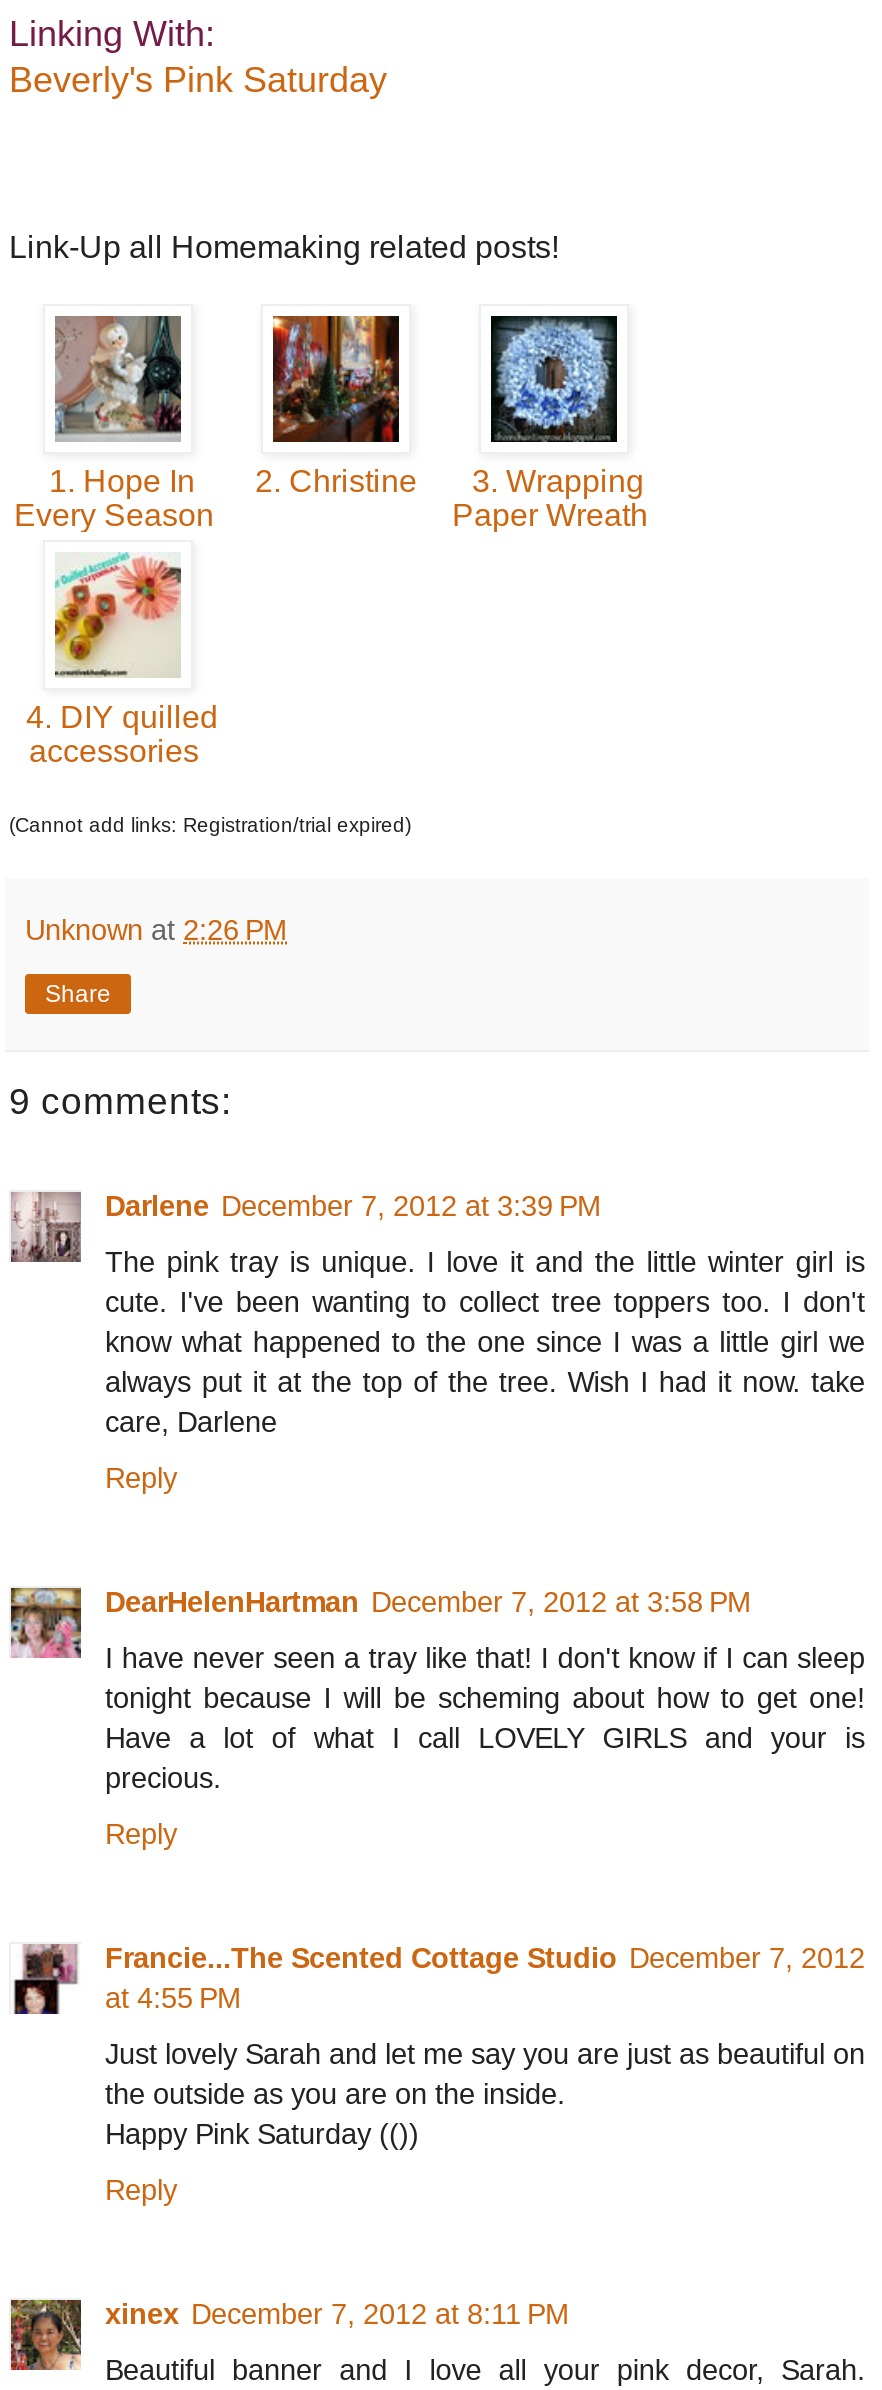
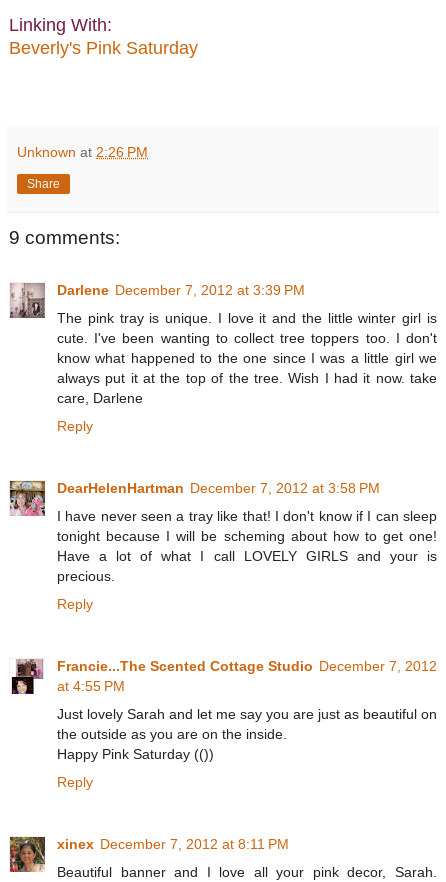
- Link-Up all Homemaking related posts!

- [image]
- 1. Hope In
- Every Season

- [image]
- 2. Christine
- 3. Wrapping
- Paper Wreath

- [image]

- [image]
- 4. DIY quilled
- accessories
- (Cannot add links: Registration/trial expired)
